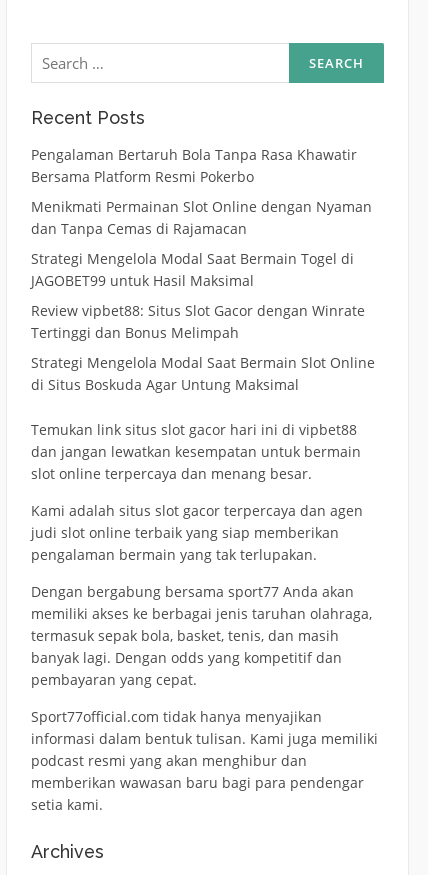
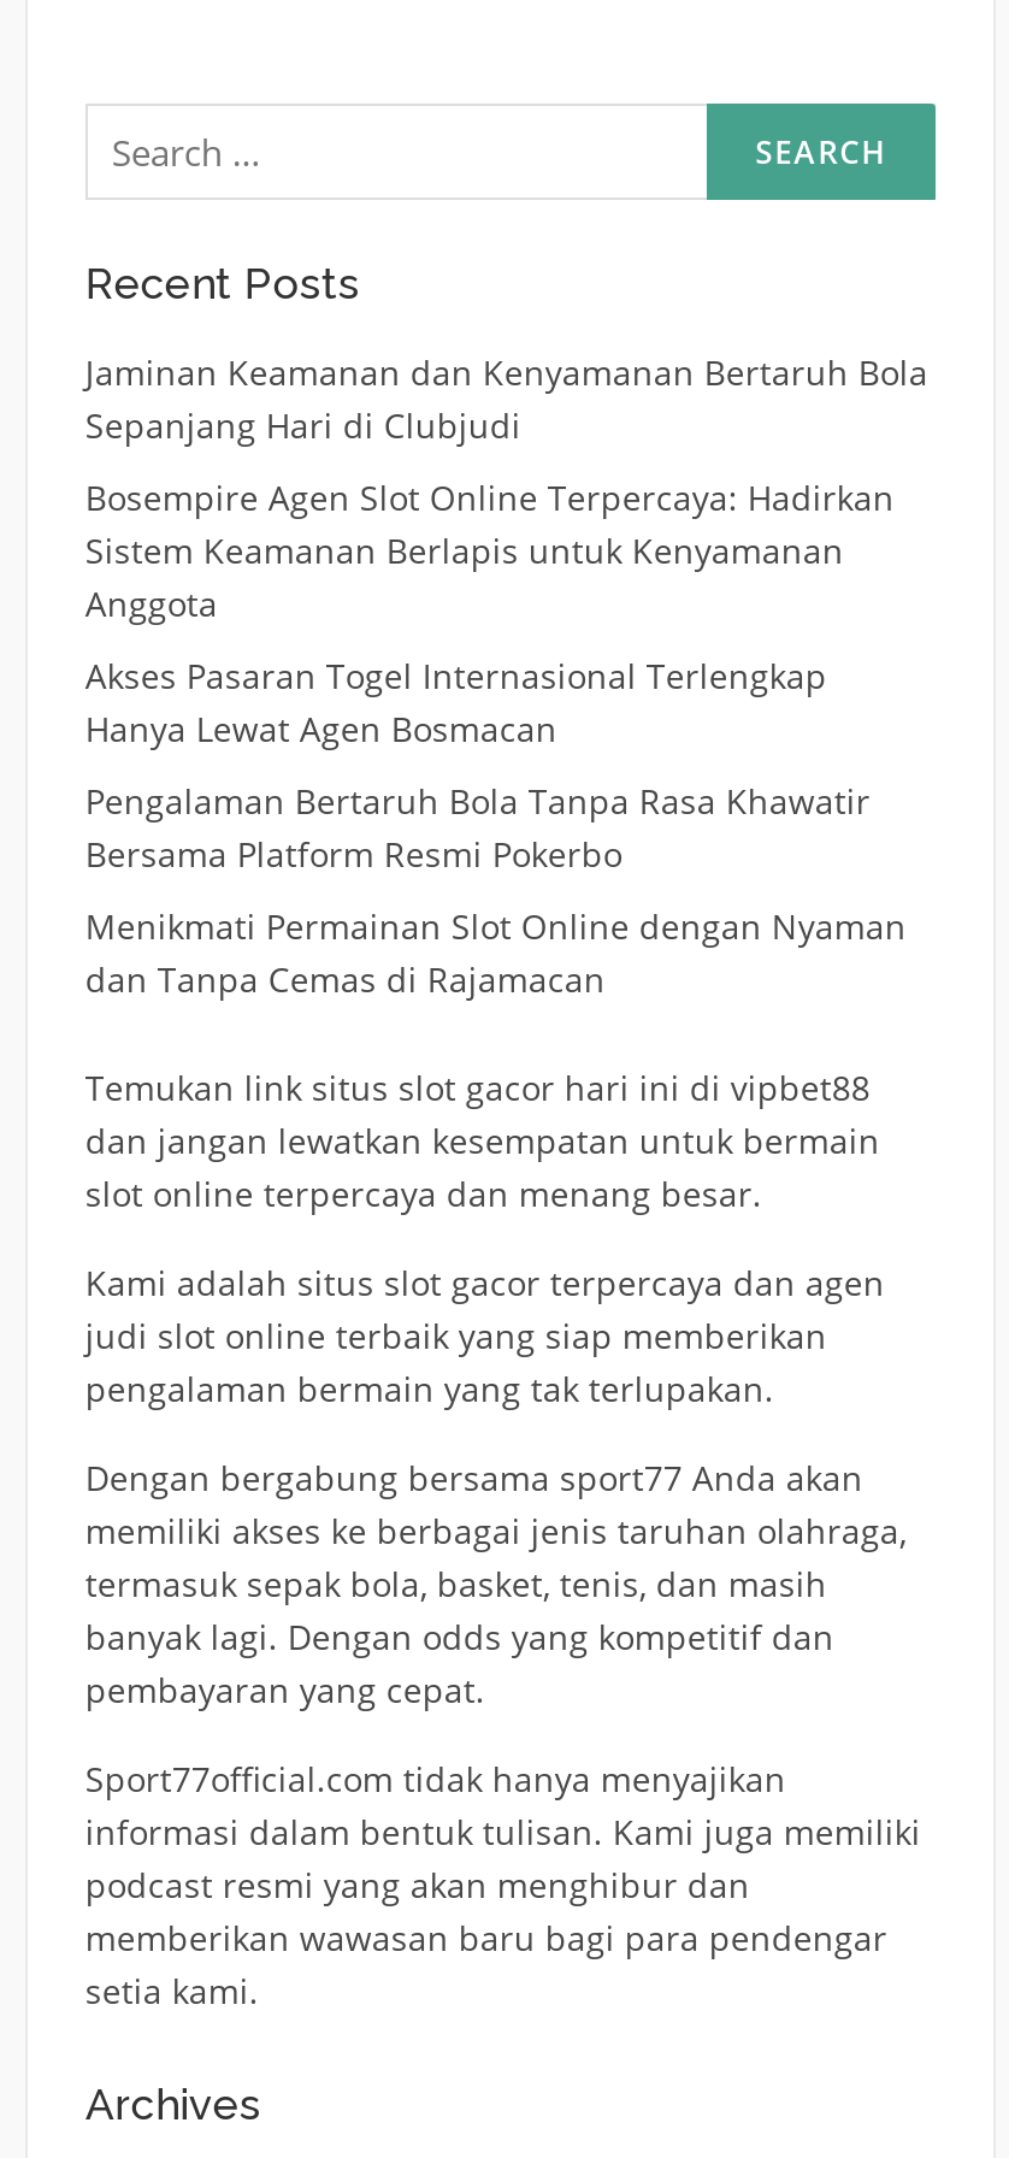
+ Jaminan Keamanan dan Kenyamanan Bertaruh Bola
+ Sepanjang Hari di Clubjudi
+ Bosempire Agen Slot Online Terpercaya: Hadirkan
+ Sistem Keamanan Berlapis untuk Kenyamanan
+ Anggota
+ Akses Pasaran Togel Internasional Terlengkap
+ Hanya Lewat Agen Bosmacan

moved down: Pengalaman Bertaruh Bola Tanpa Rasa Khawatir | Bersama Platform Resmi Pokerbo | Menikmati Permainan Slot Online dengan Nyaman | dan Tanpa Cemas di Rajamacan

- Strategi Mengelola Modal Saat Bermain Togel di
- JAGOBET99 untuk Hasil Maksimal
- Review vipbet88: Situs Slot Gacor dengan Winrate
- Tertinggi dan Bonus Melimpah
- Strategi Mengelola Modal Saat Bermain Slot Online
- di Situs Boskuda Agar Untung Maksimal
